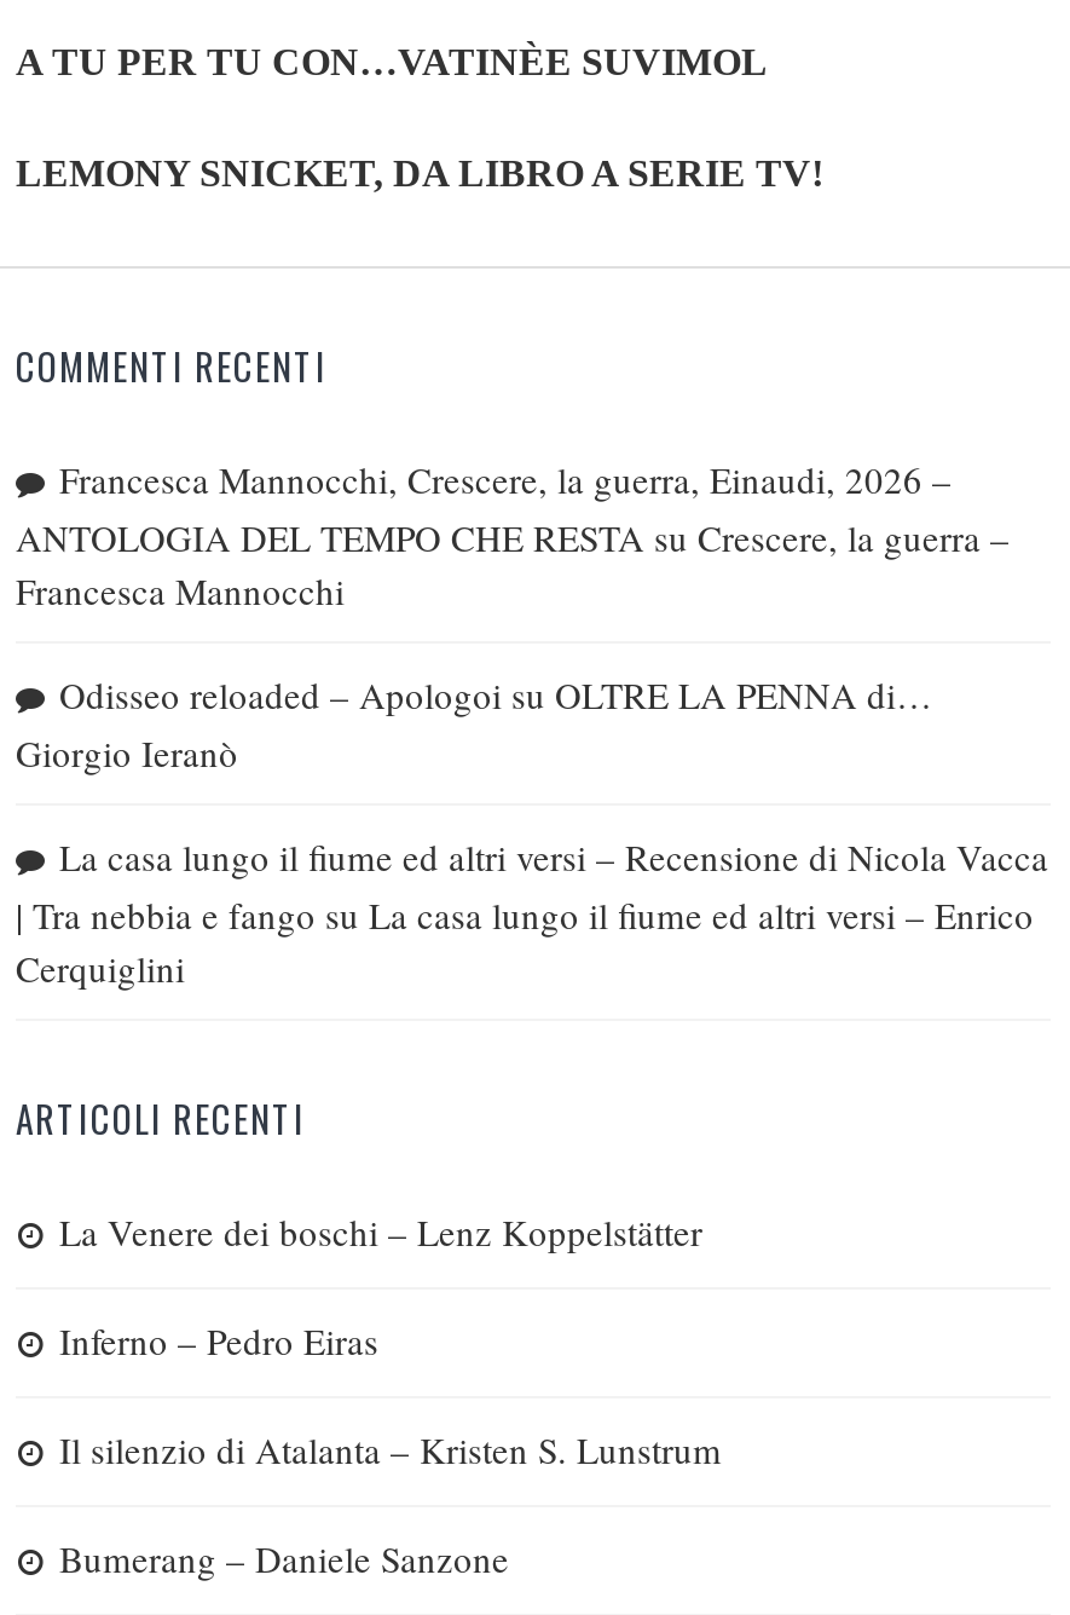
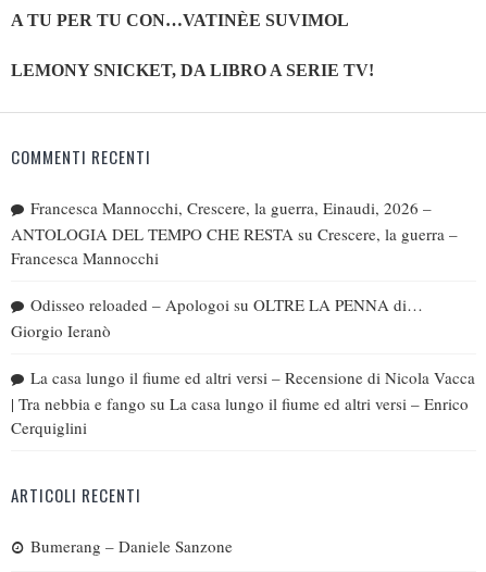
- La Venere dei boschi – Lenz Koppelstätter
- Inferno – Pedro Eiras
- Il silenzio di Atalanta – Kristen S. Lunstrum
